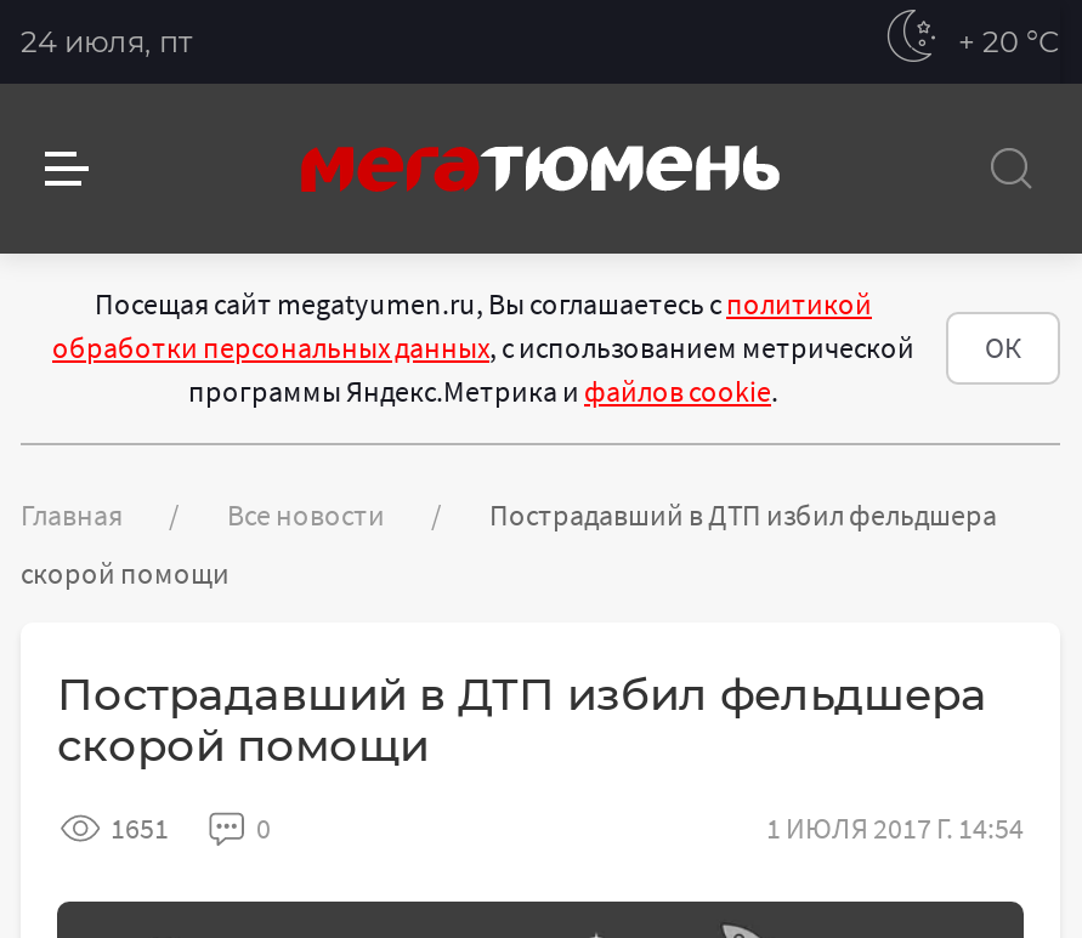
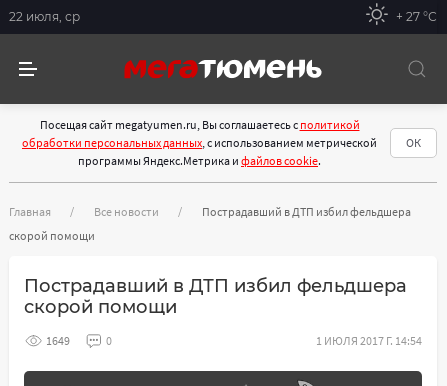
- 24 июля, пт
+ 22 июля, ср

- + 20 °С
+ + 27 °С

- 1651
+ 1649
